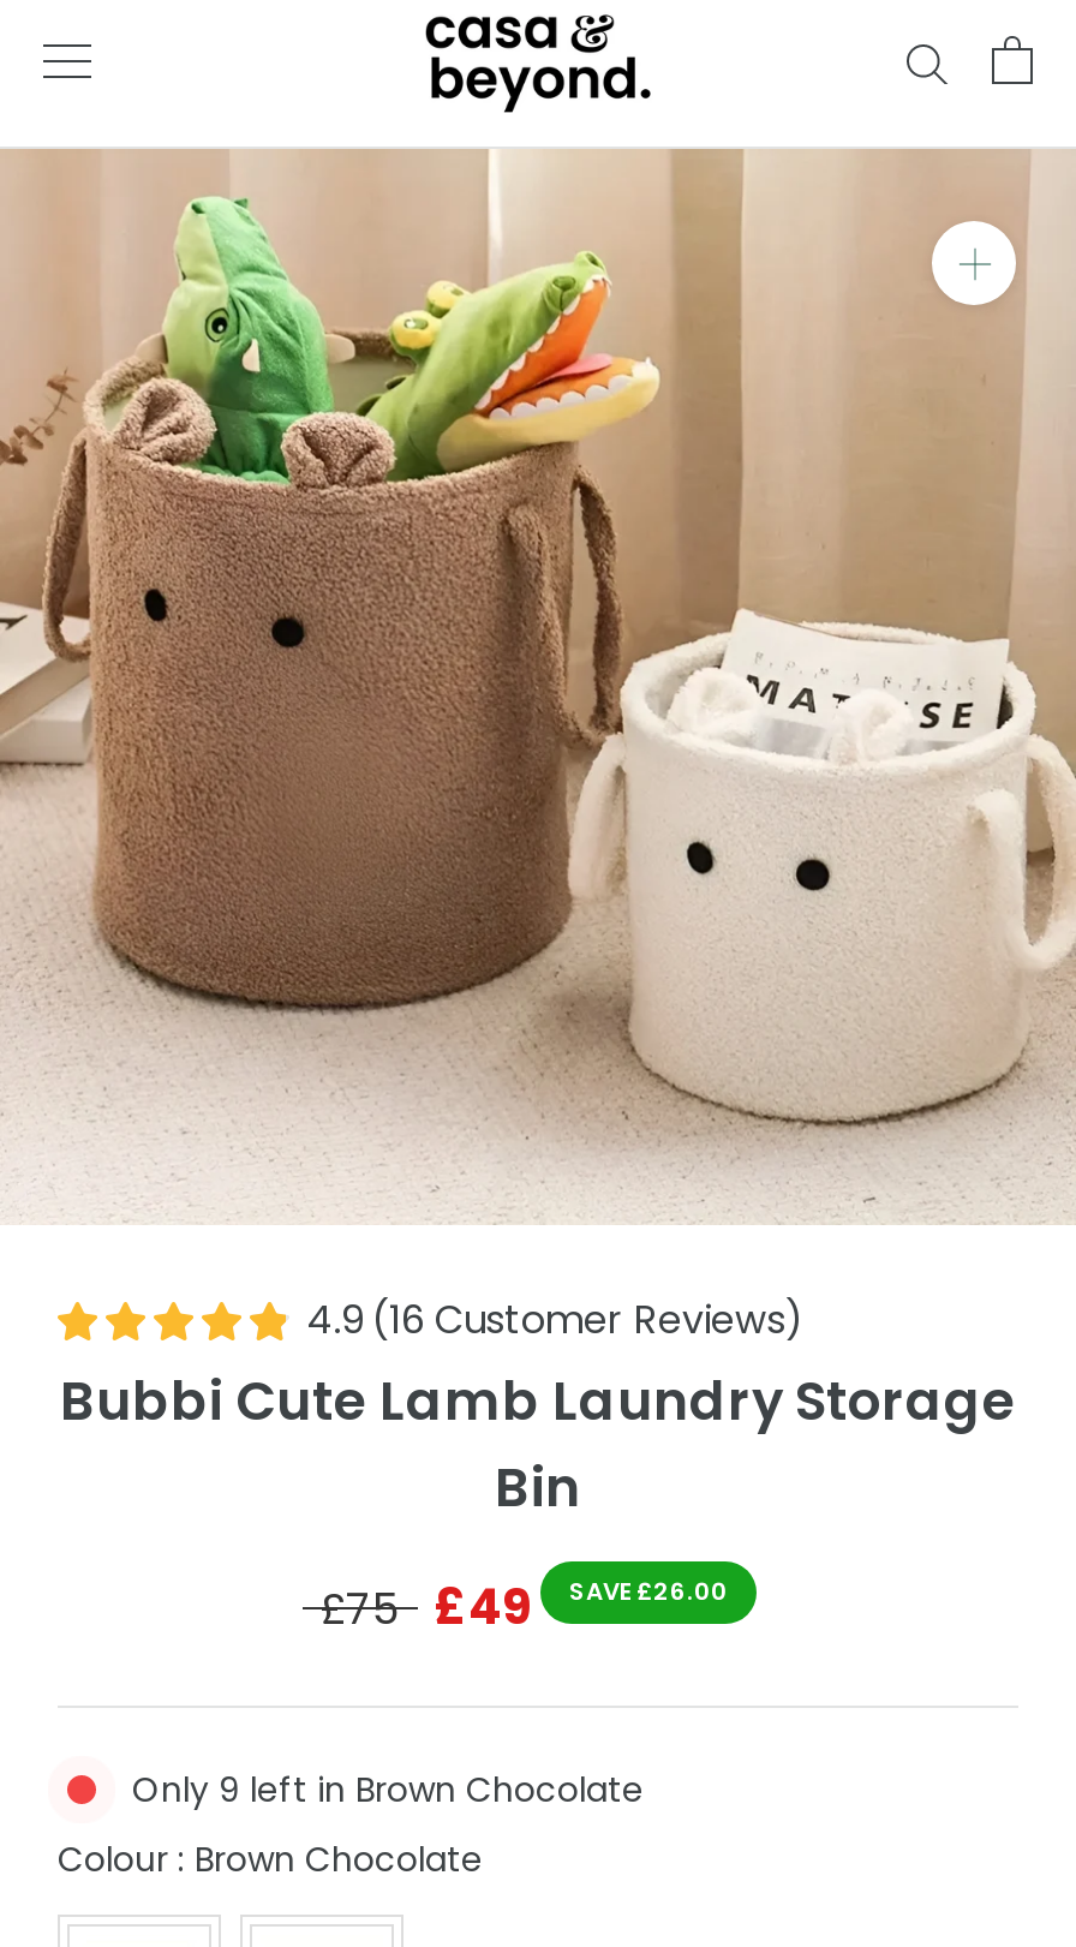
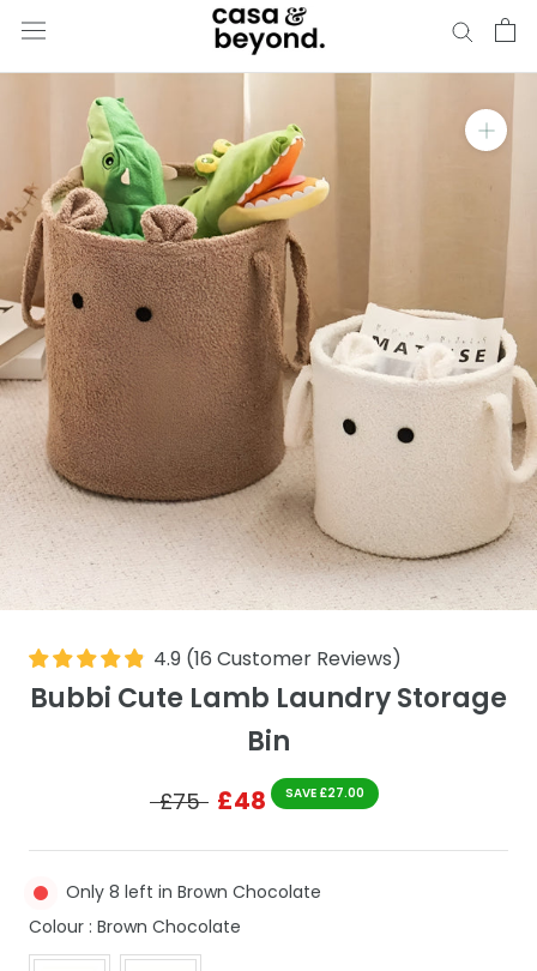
- £75 £49
+ £75 £48

- SAVE £26.00
+ SAVE £27.00

- Only 9 left in Brown Chocolate
+ Only 8 left in Brown Chocolate
